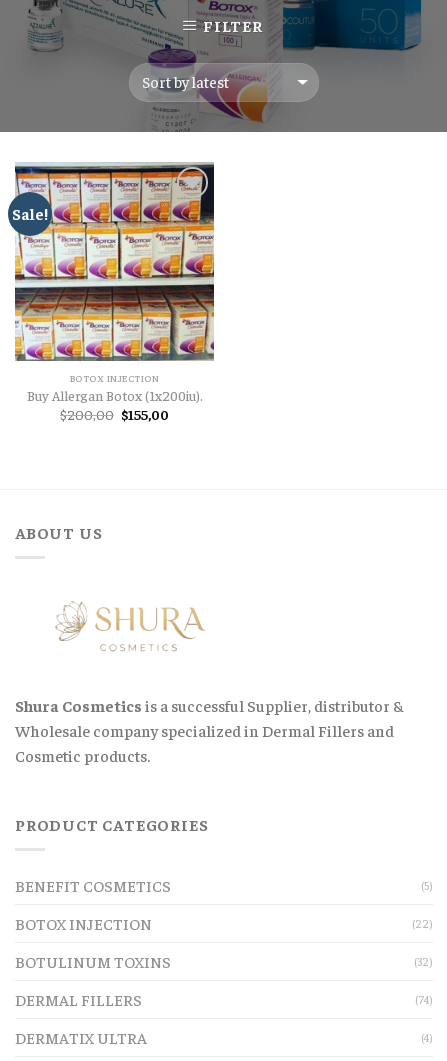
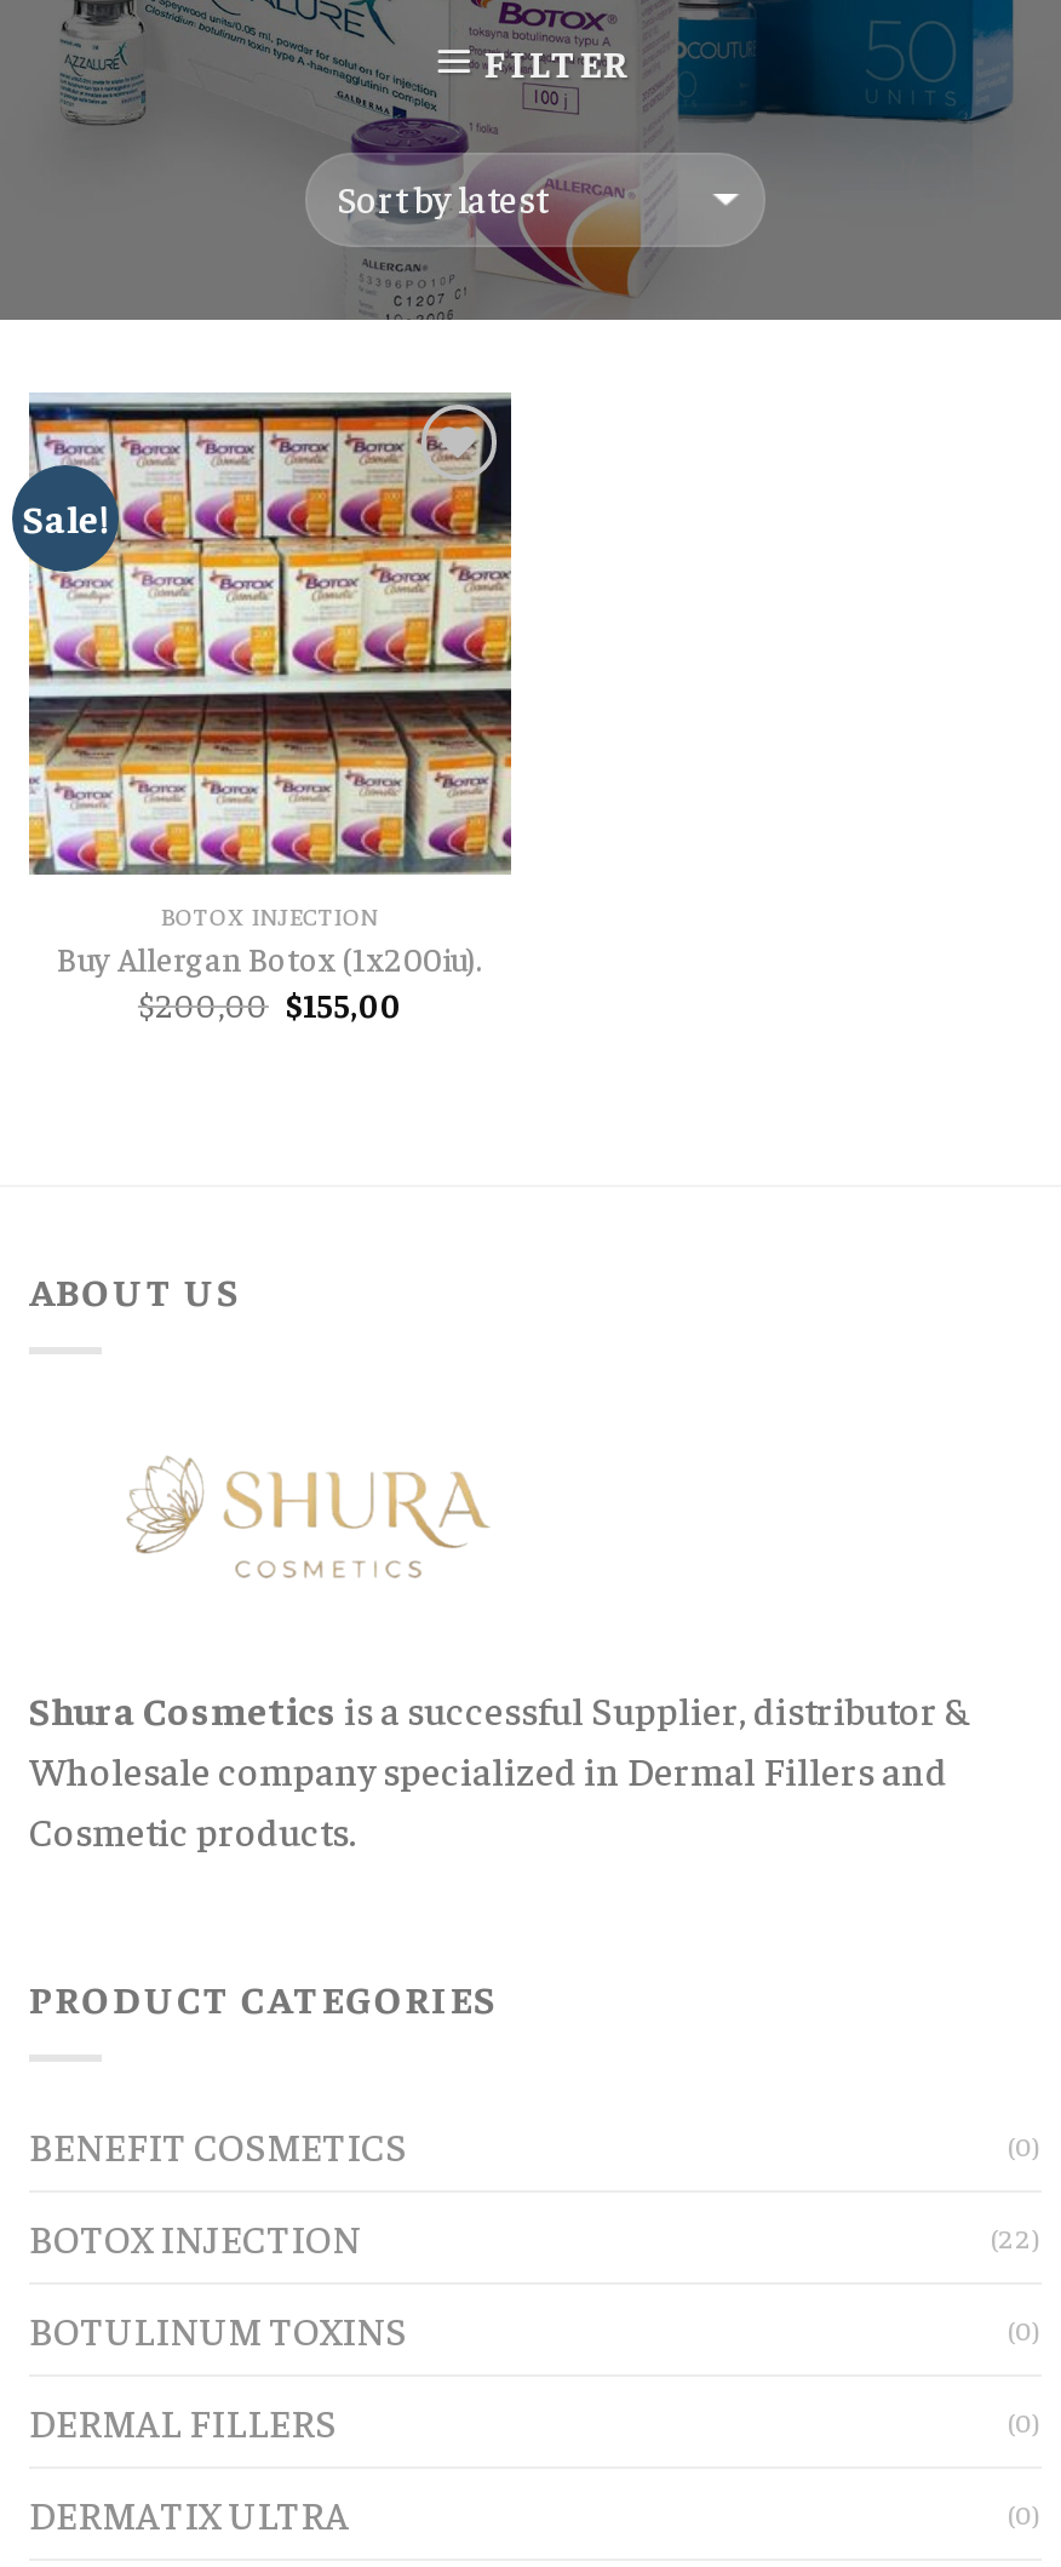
- (5)
+ (0)

- (32)
+ (0)

- (74)
+ (0)

- (4)
+ (0)
